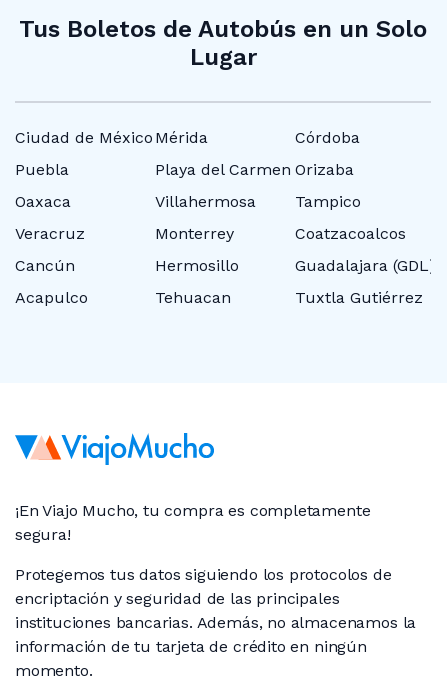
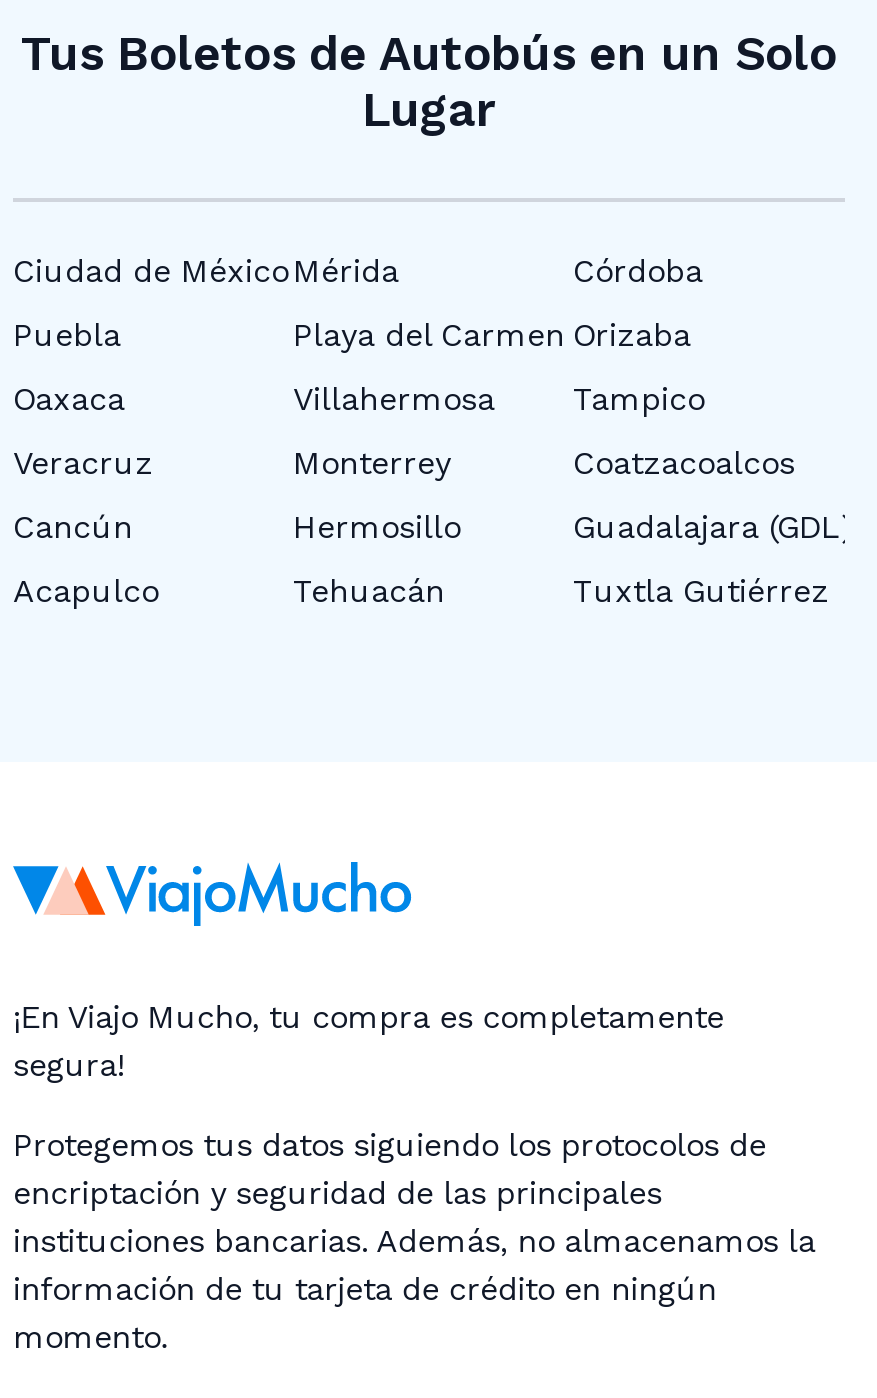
- Tehuacan
+ Tehuacán
